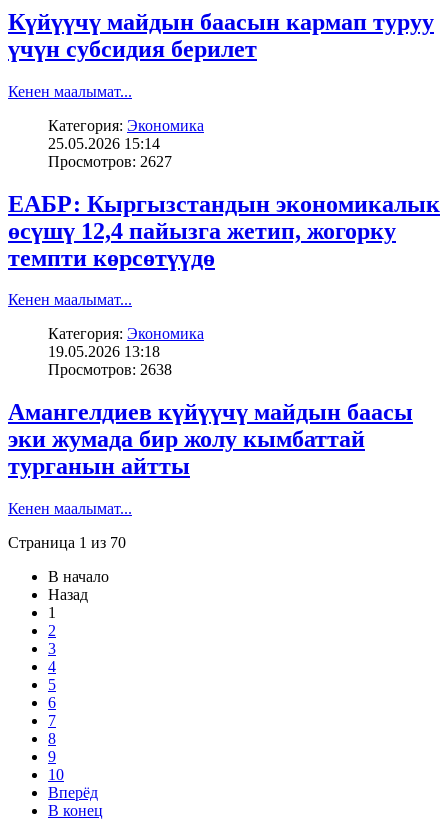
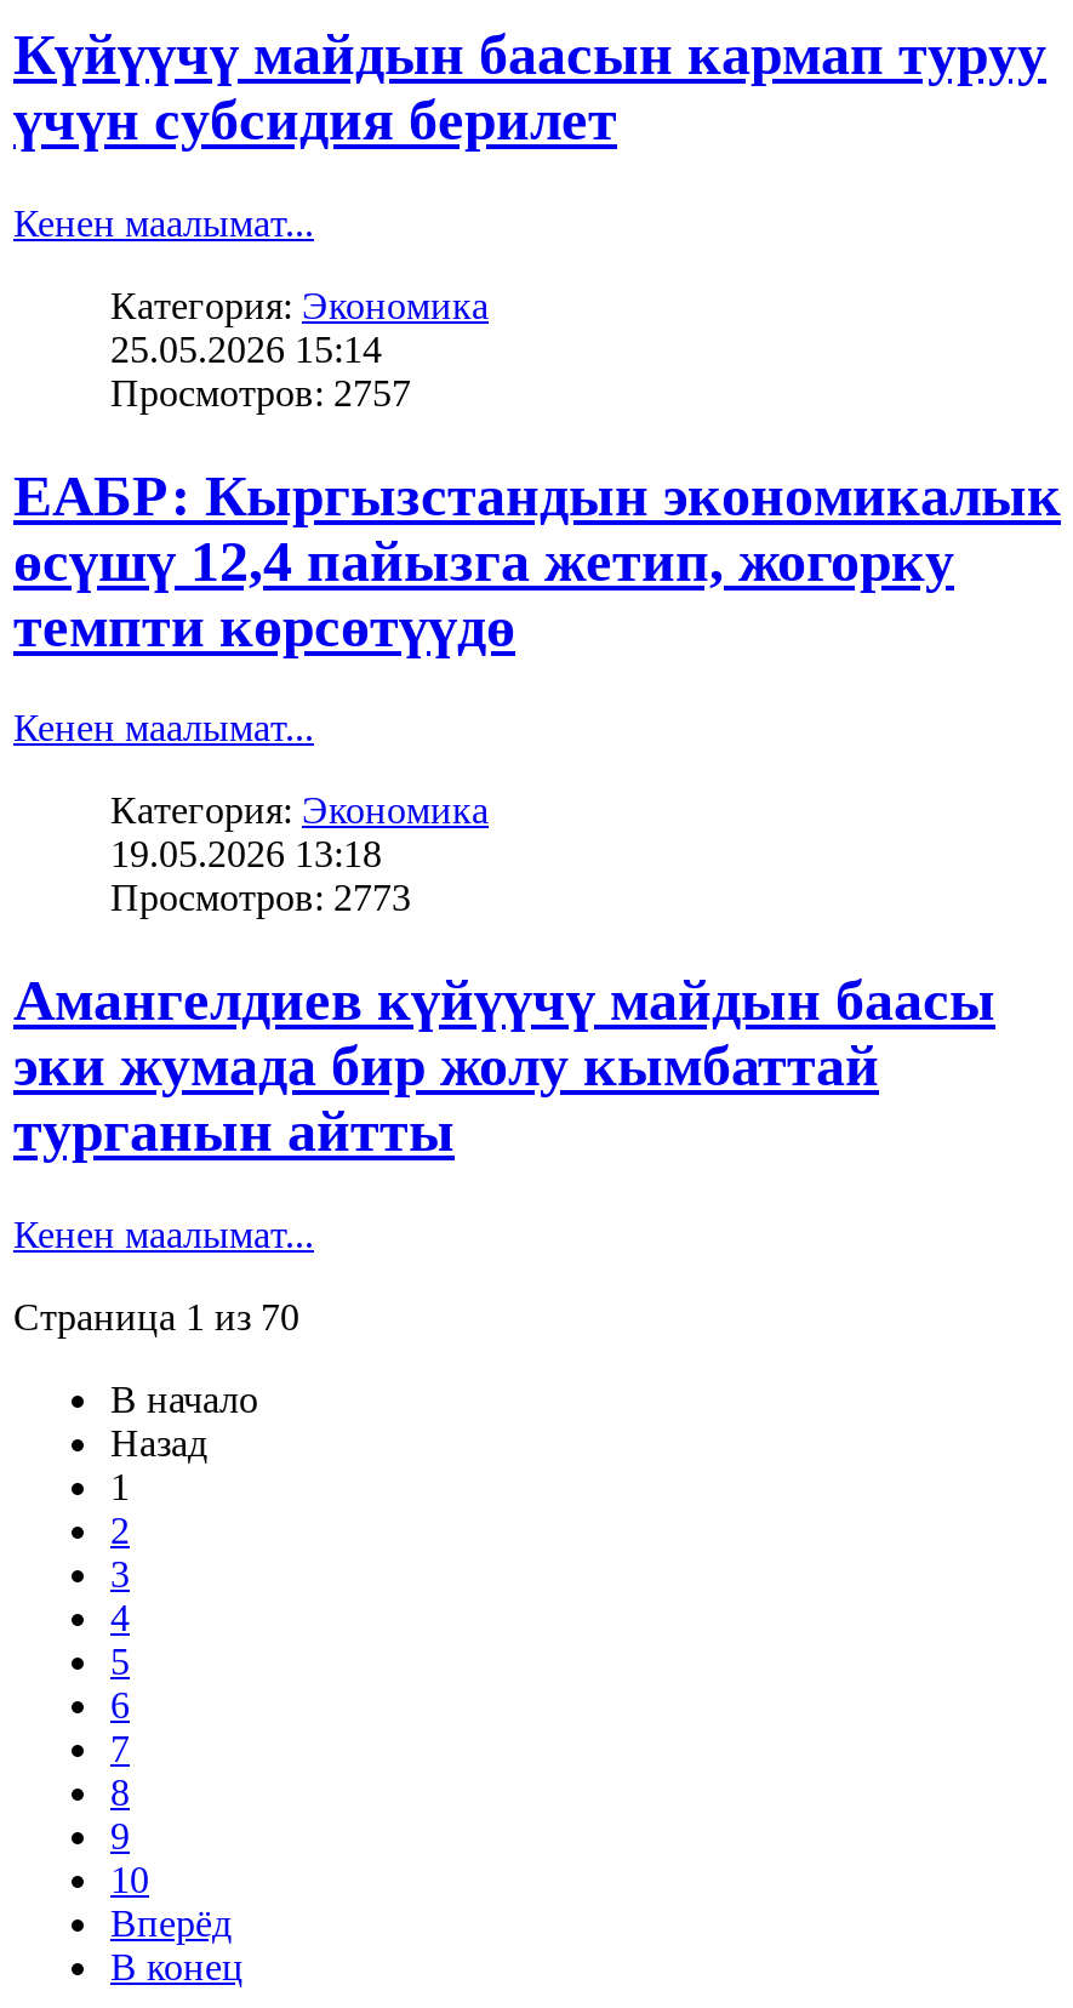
- Просмотров: 2627
+ Просмотров: 2757

- Просмотров: 2638
+ Просмотров: 2773
